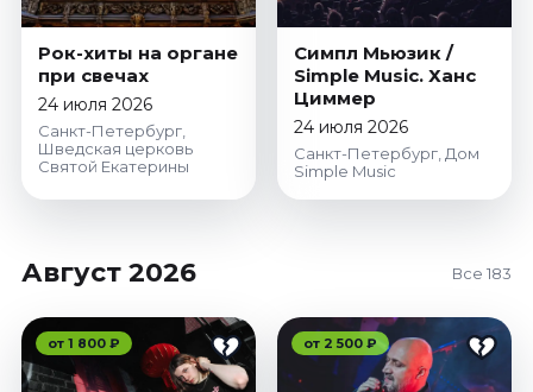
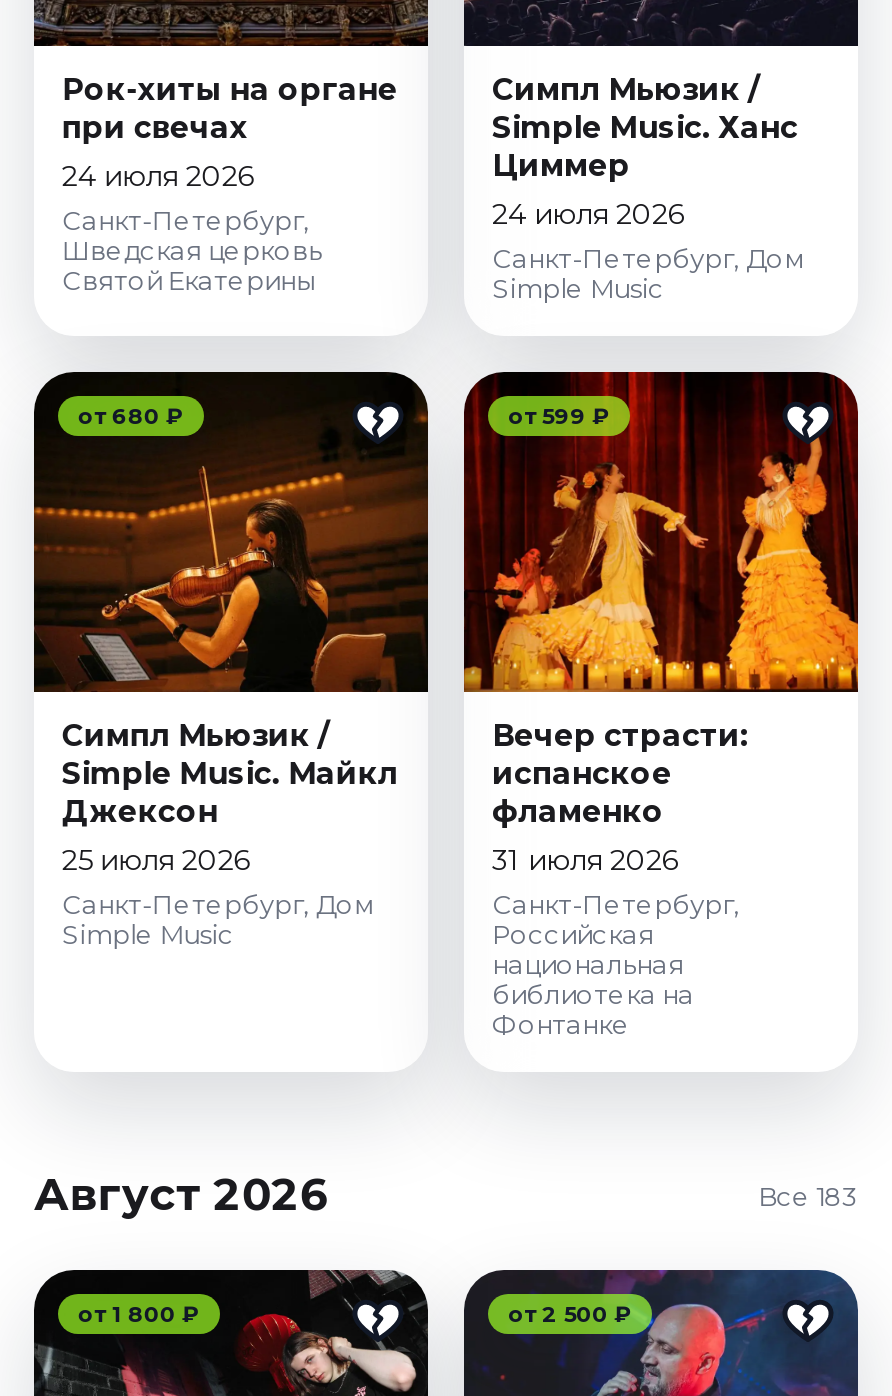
+ [image]
+ от 680 ₽

+ Симпл Мьюзик /
+ Simple Music. Майкл
+ Джексон
+ 25 июля 2026
+ Санкт-Петербург, Дом
+ Simple Music

+ [image]
+ от 599 ₽

+ Вечер страсти:
+ испанское
+ фламенко
+ 31 июля 2026
+ Санкт-Петербург,
+ Российская
+ национальная
+ библиотека на
+ Фонтанке
